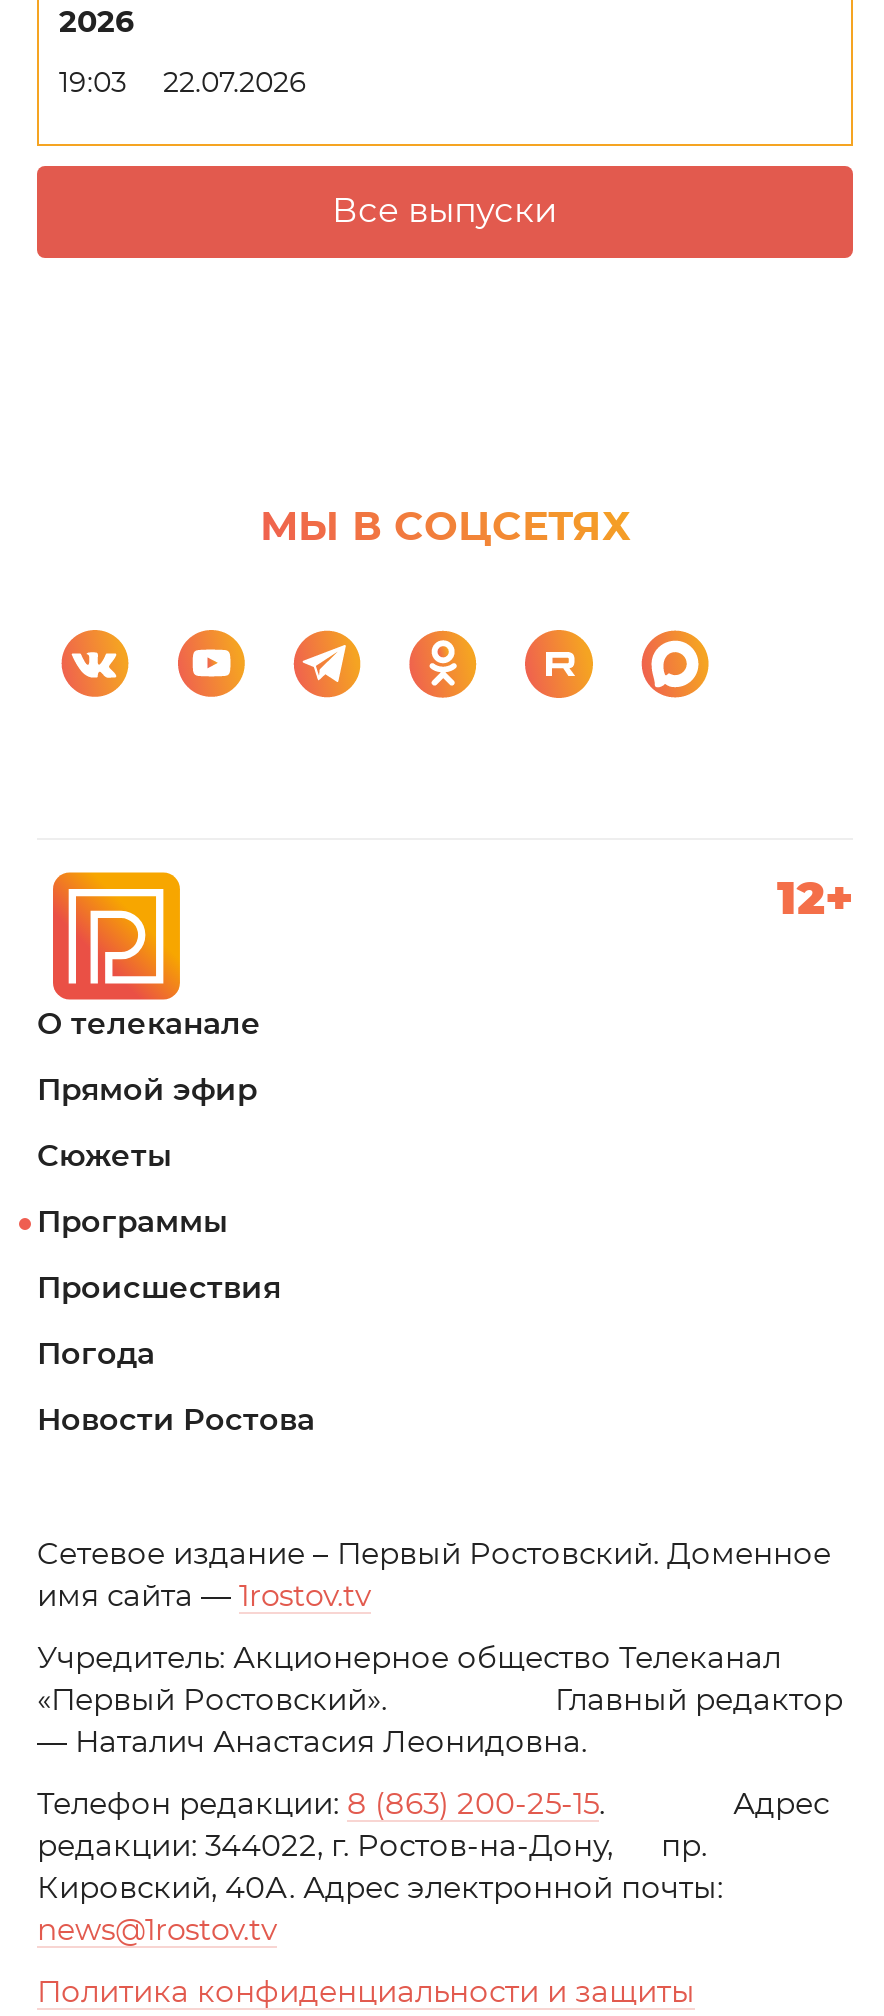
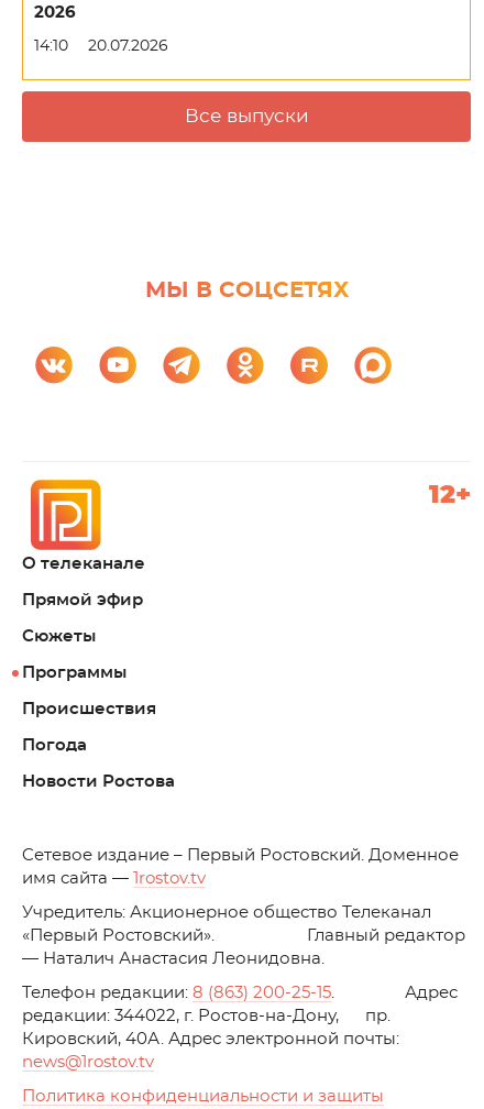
- 19:03
+ 14:10

- 22.07.2026
+ 20.07.2026
